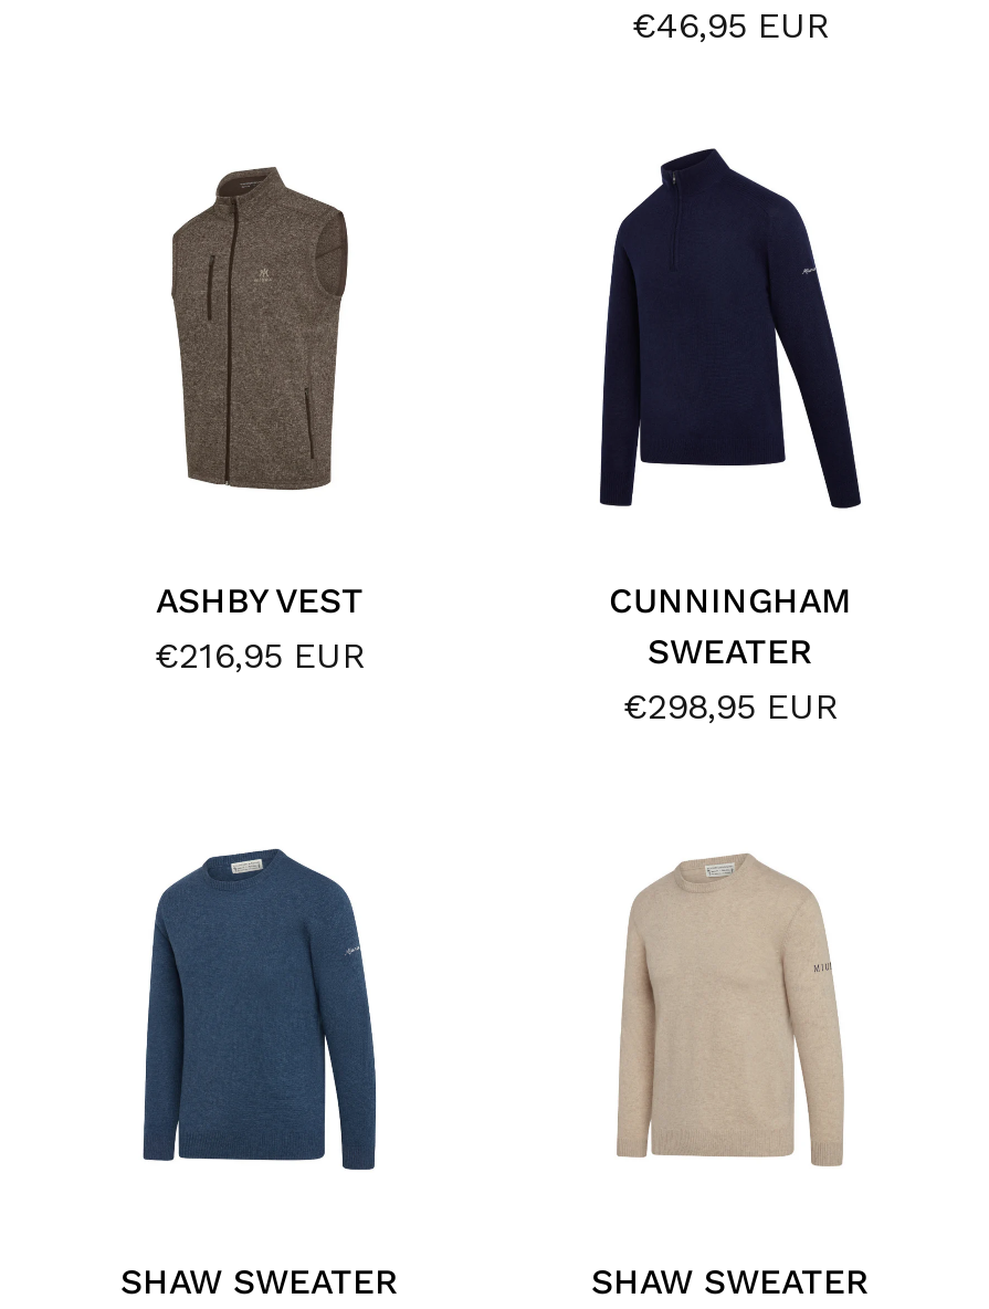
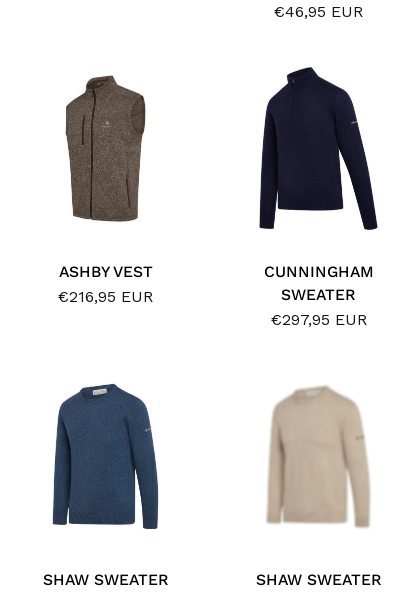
- €298,95 EUR
+ €297,95 EUR
